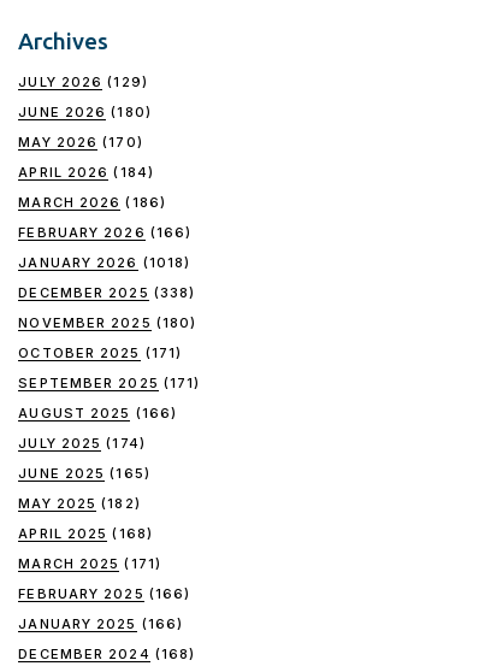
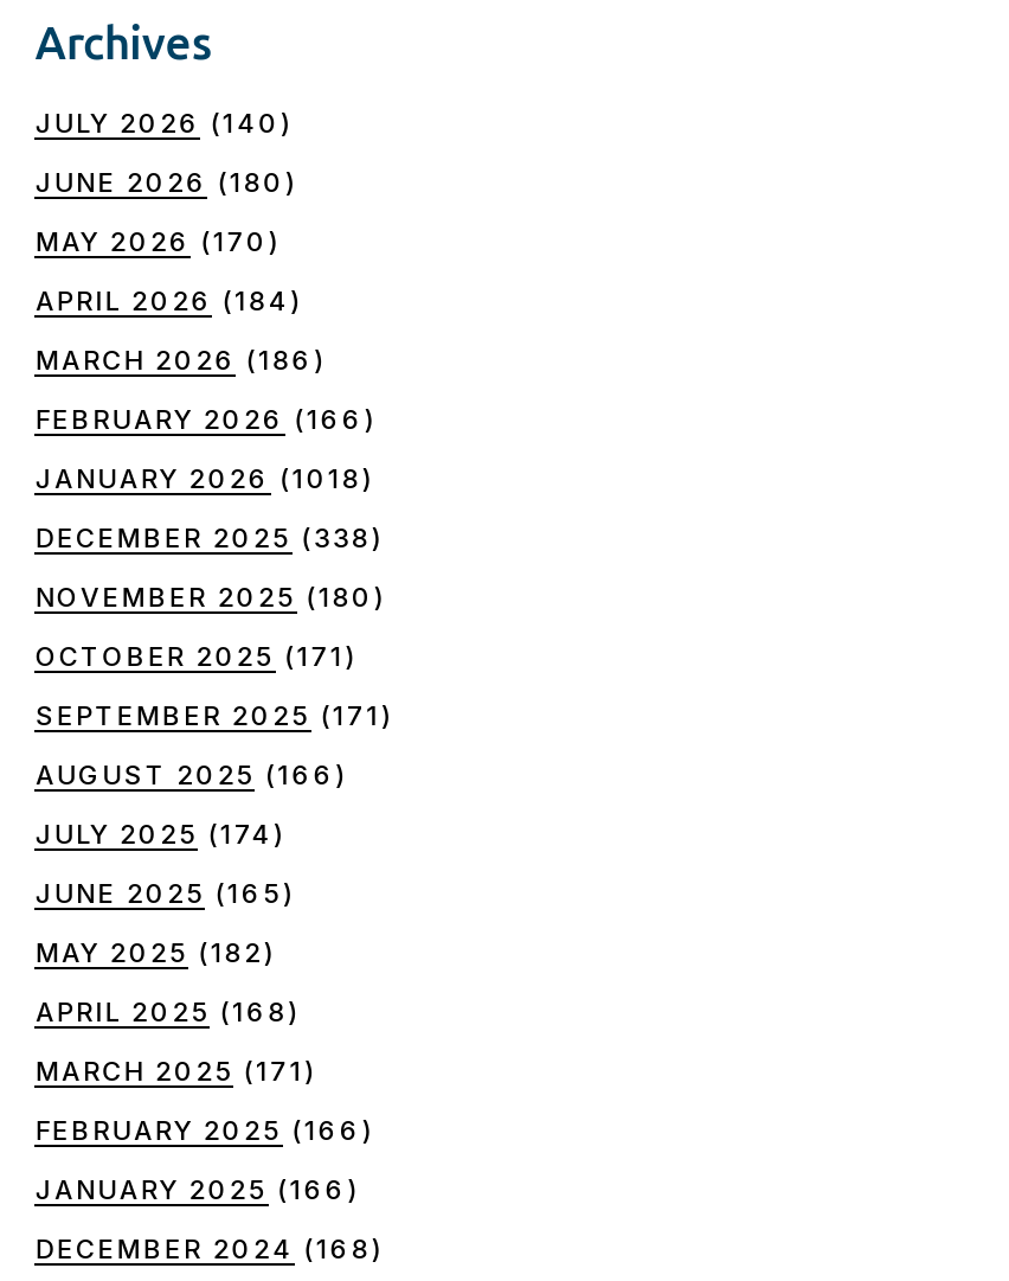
- JULY 2026 (129)
+ JULY 2026 (140)
